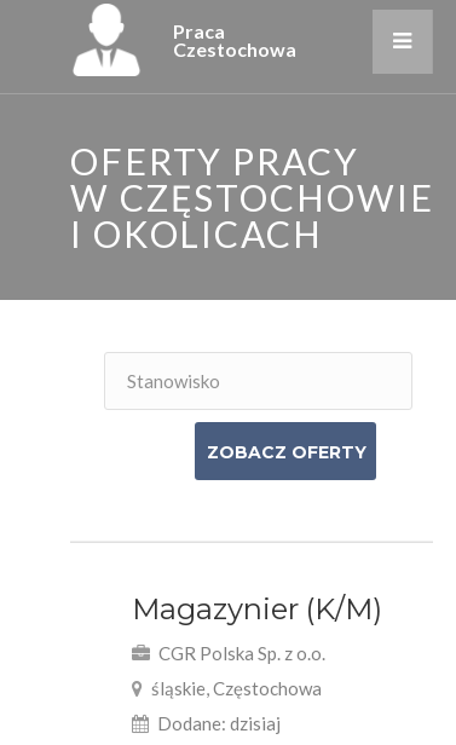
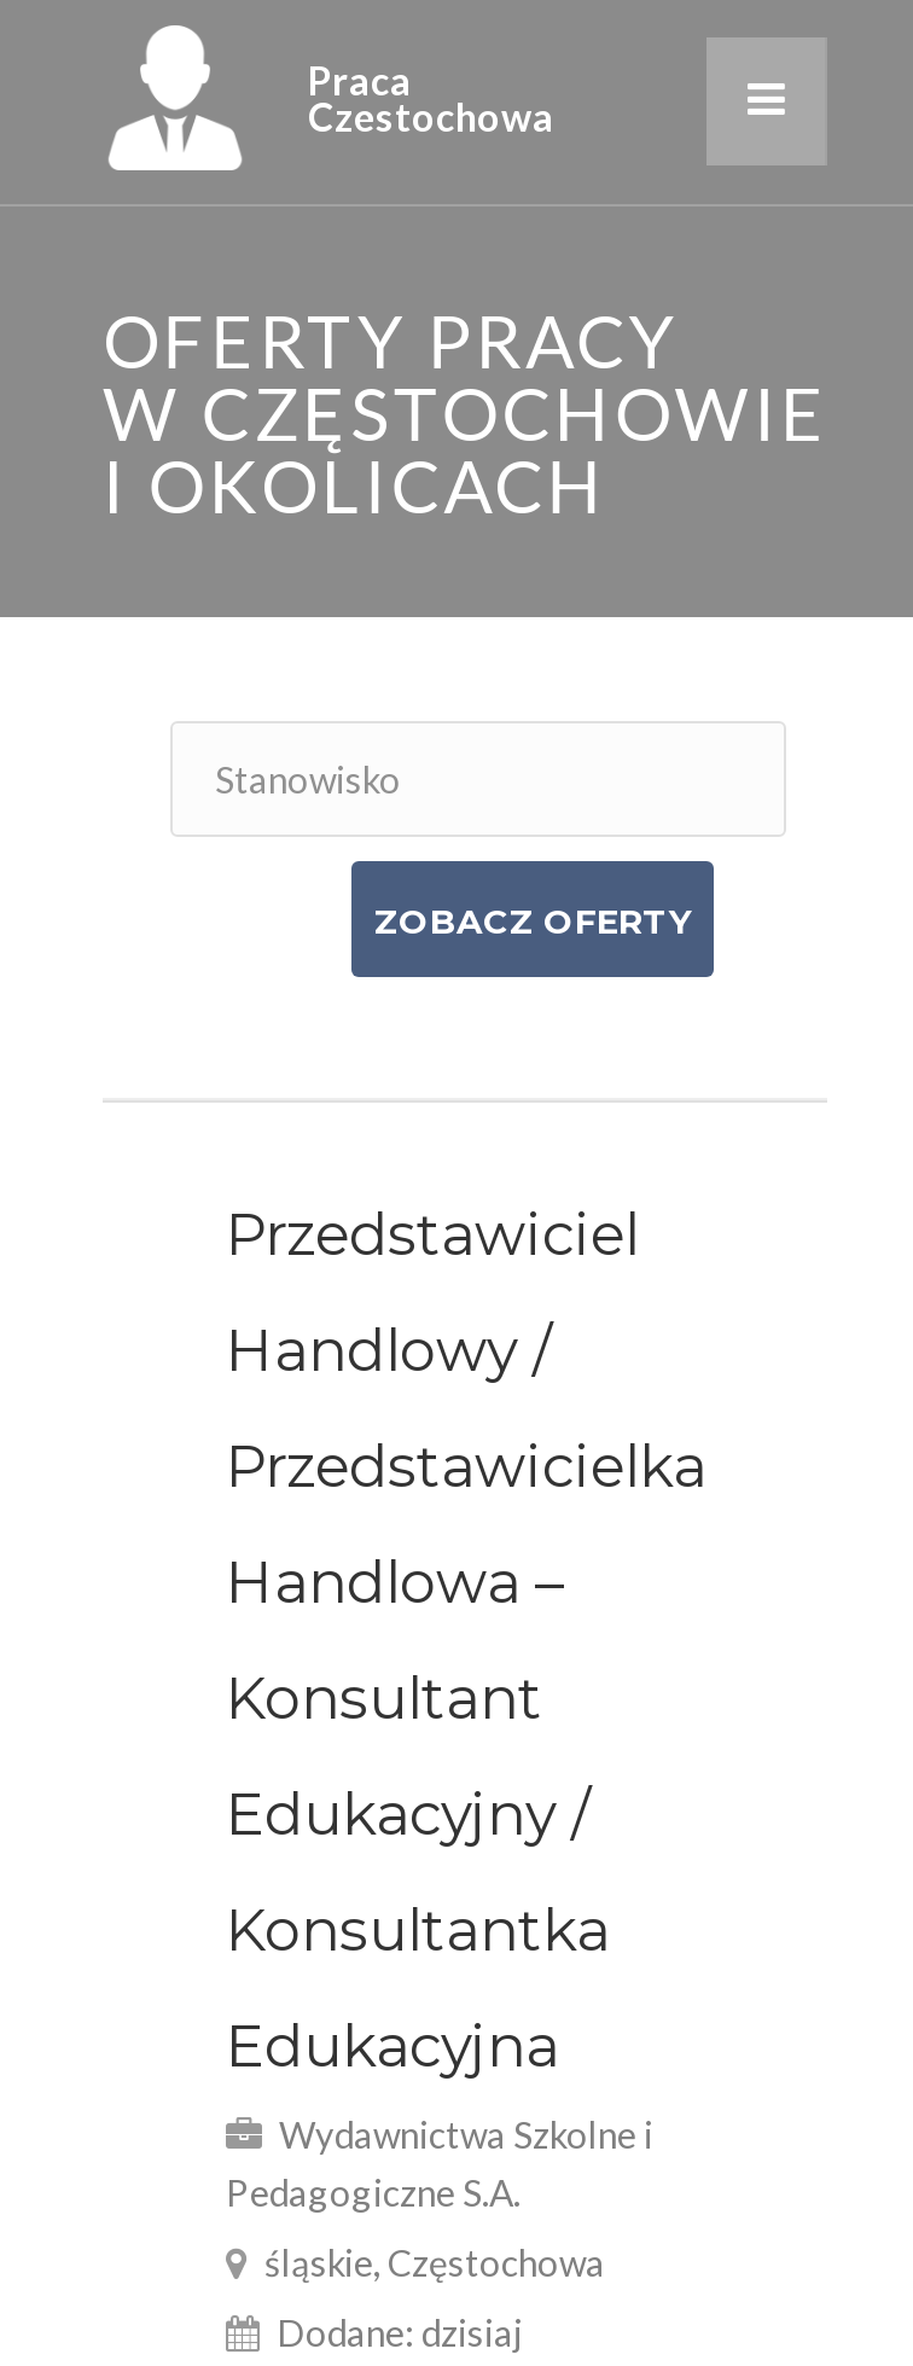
- Magazynier (K/M)
- CGR Polska Sp. z o.o.
+ Przedstawiciel
+ Handlowy /
+ Przedstawicielka
+ Handlowa –
+ Konsultant
+ Edukacyjny /
+ Konsultantka
+ Edukacyjna
+ Wydawnictwa Szkolne i
+ Pedagogiczne S.A.
